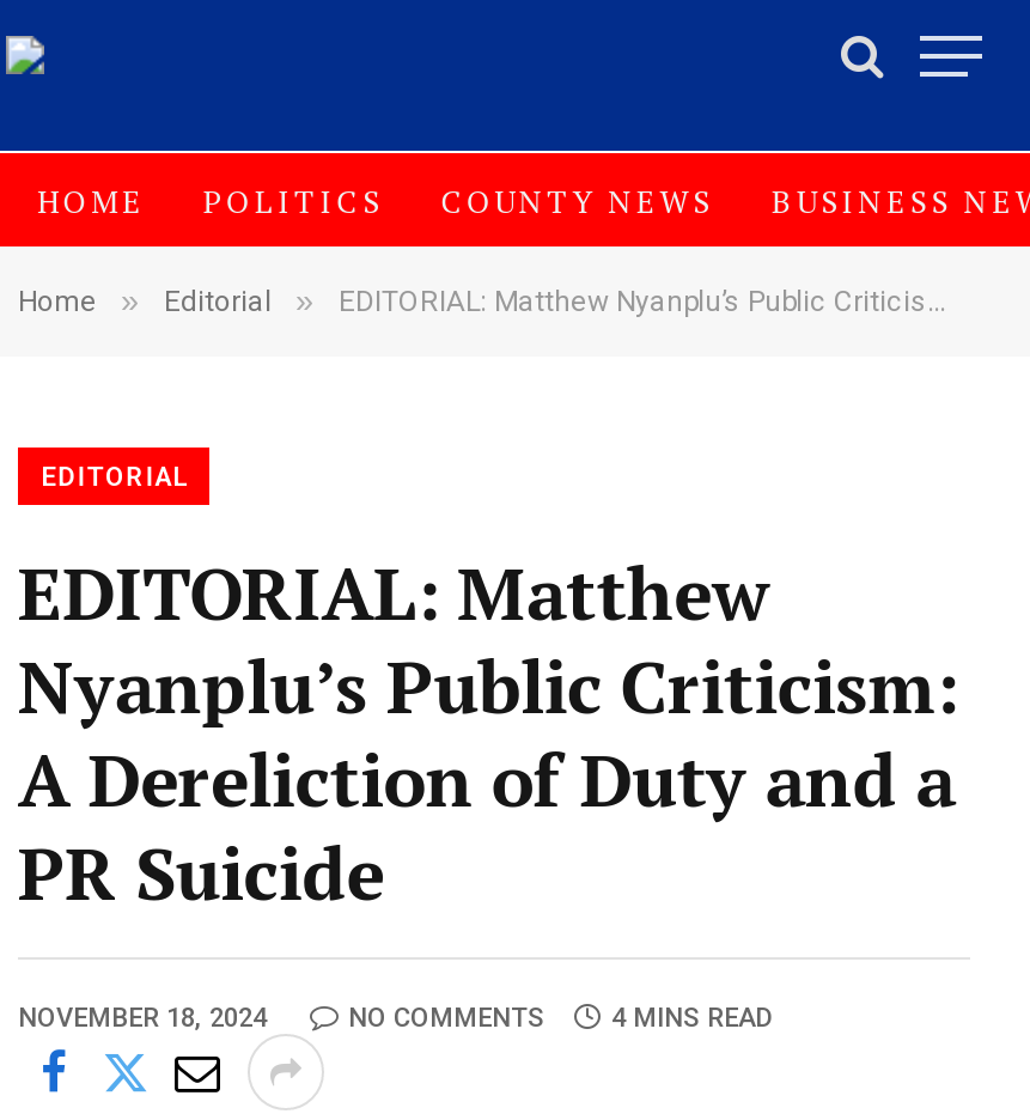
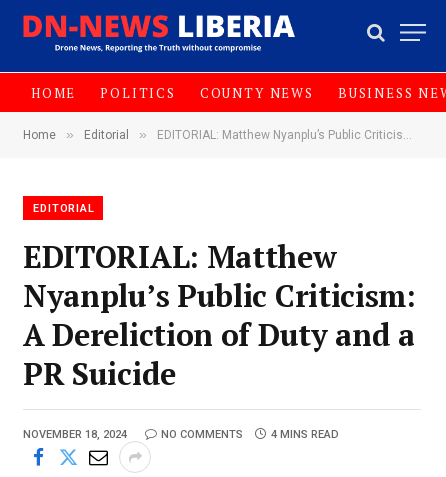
+ [image]
